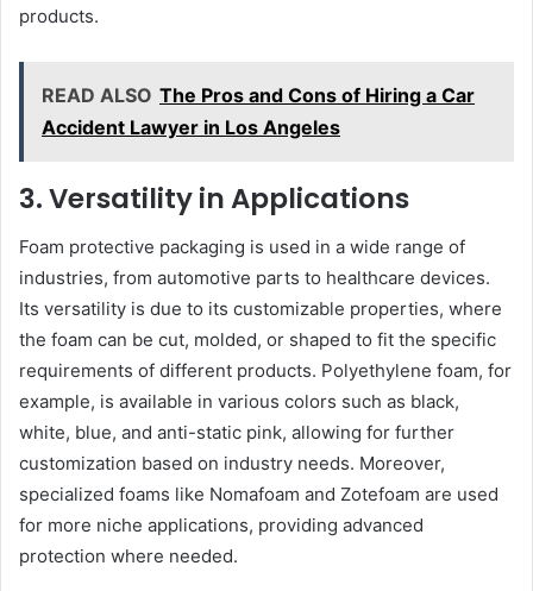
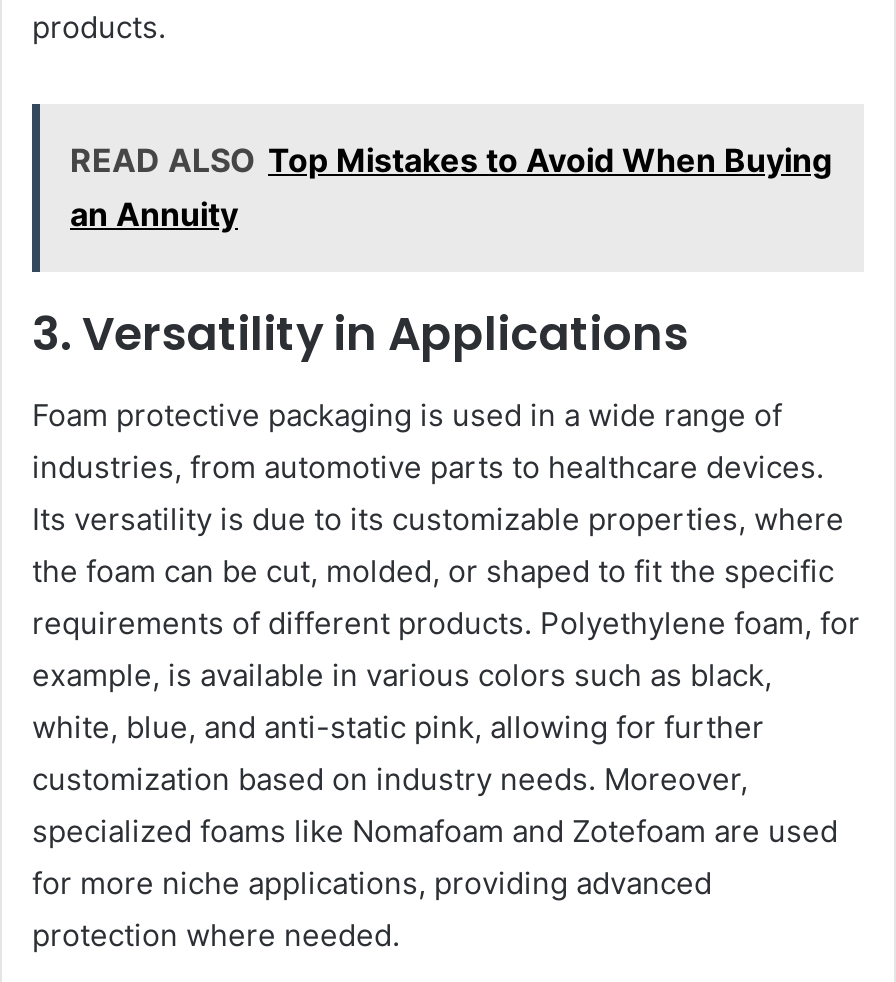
- READ ALSO The Pros and Cons of Hiring a Car
- Accident Lawyer in Los Angeles
+ READ ALSO Top Mistakes to Avoid When Buying
+ an Annuity
